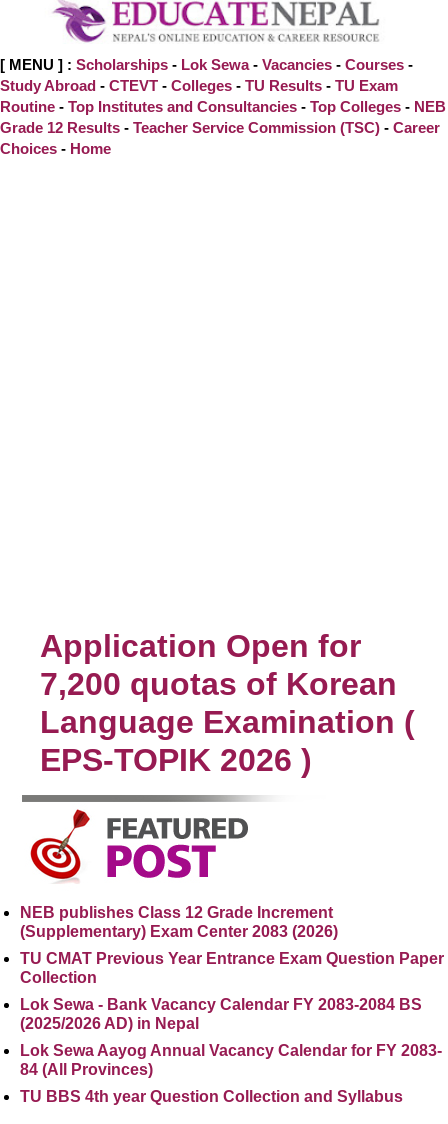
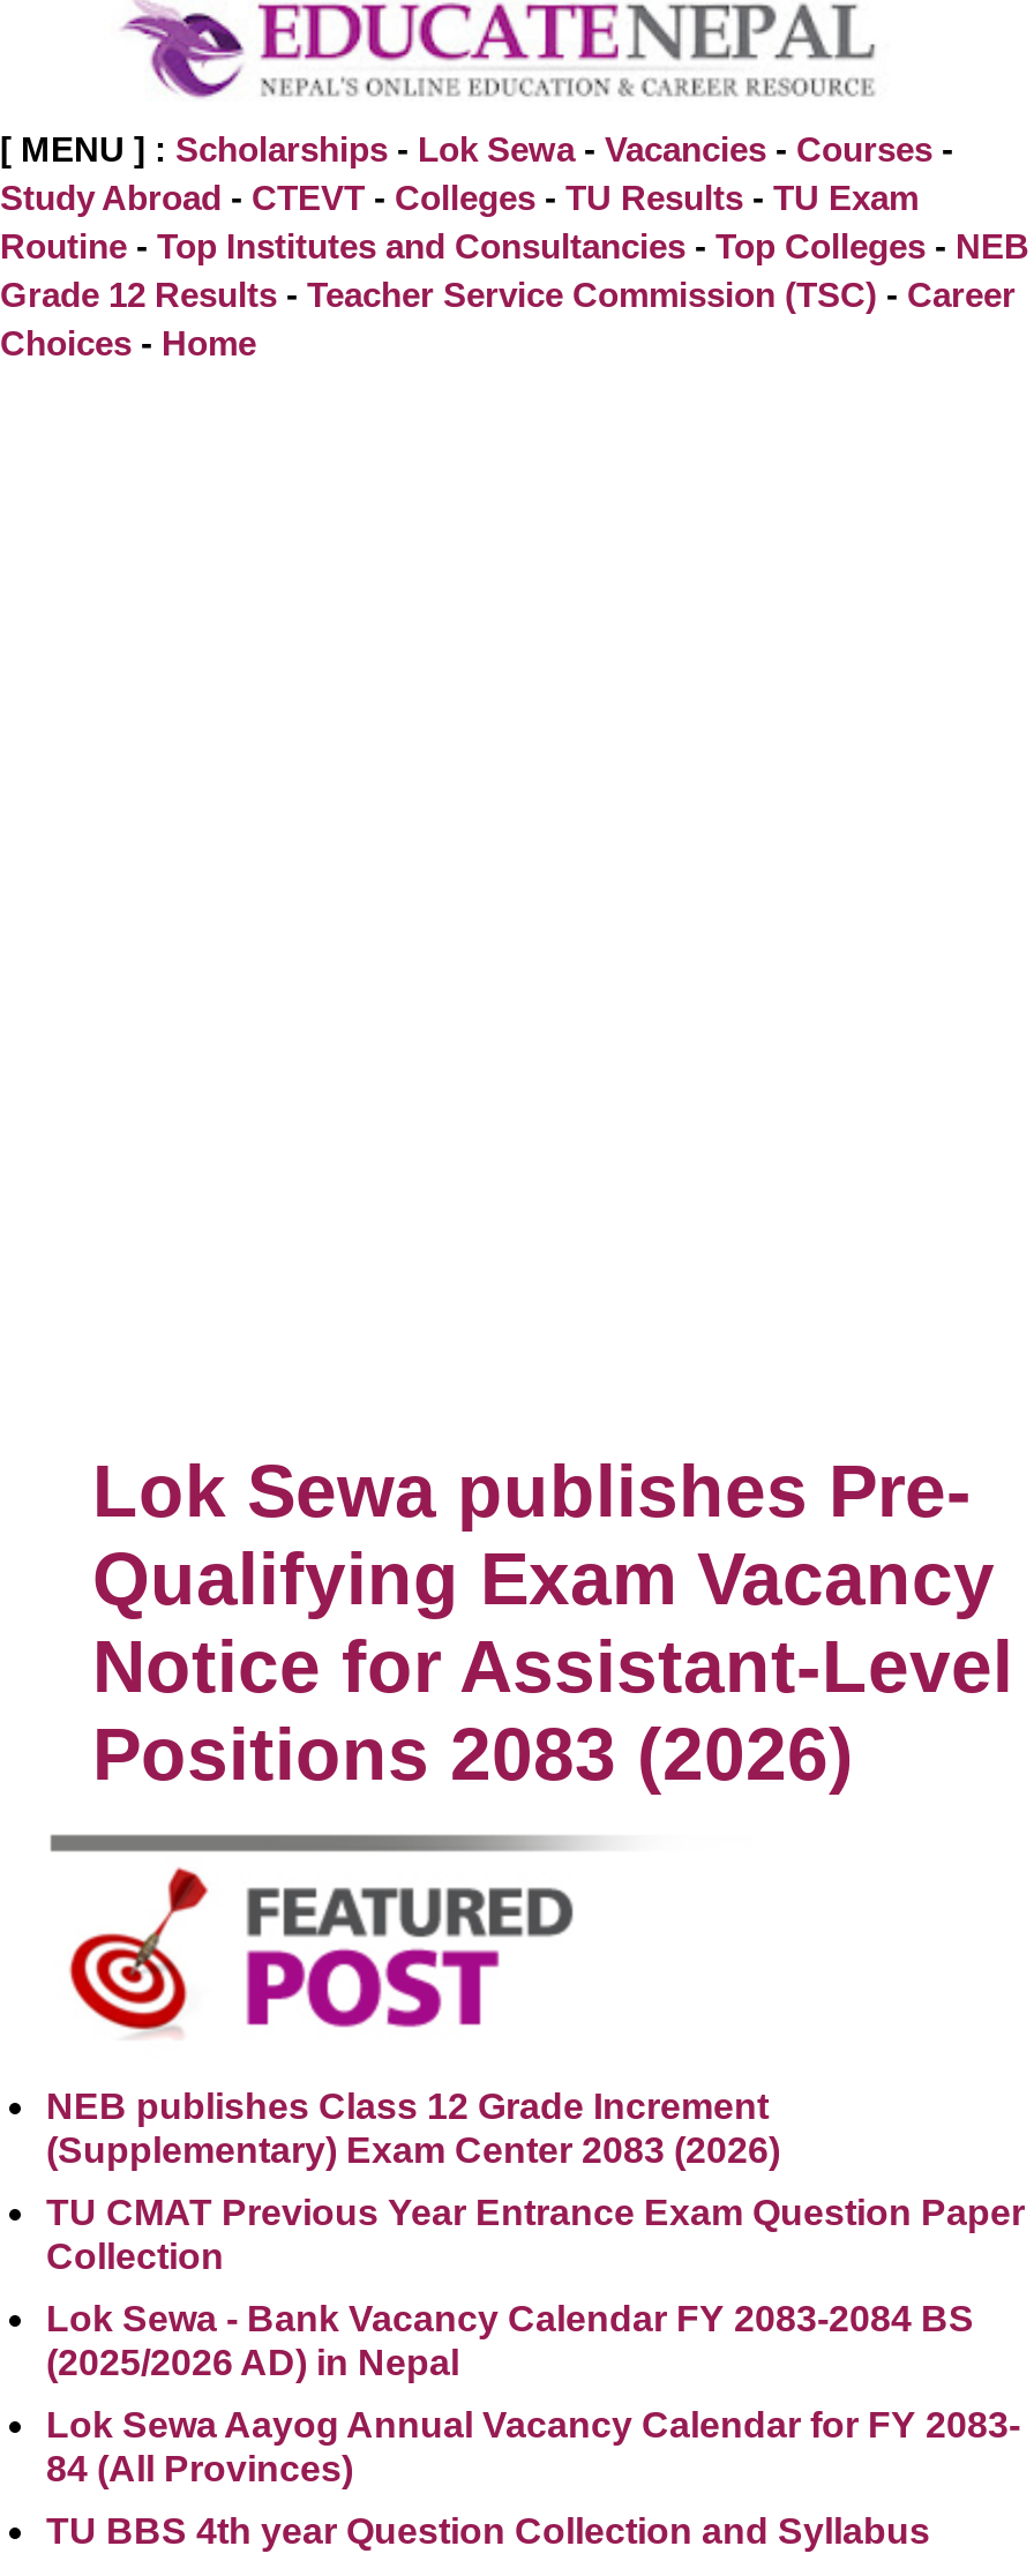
- Application Open for
- 7,200 quotas of Korean
- Language Examination (
- EPS-TOPIK 2026 )
+ Lok Sewa publishes Pre-
+ Qualifying Exam Vacancy
+ Notice for Assistant-Level
+ Positions 2083 (2026)
